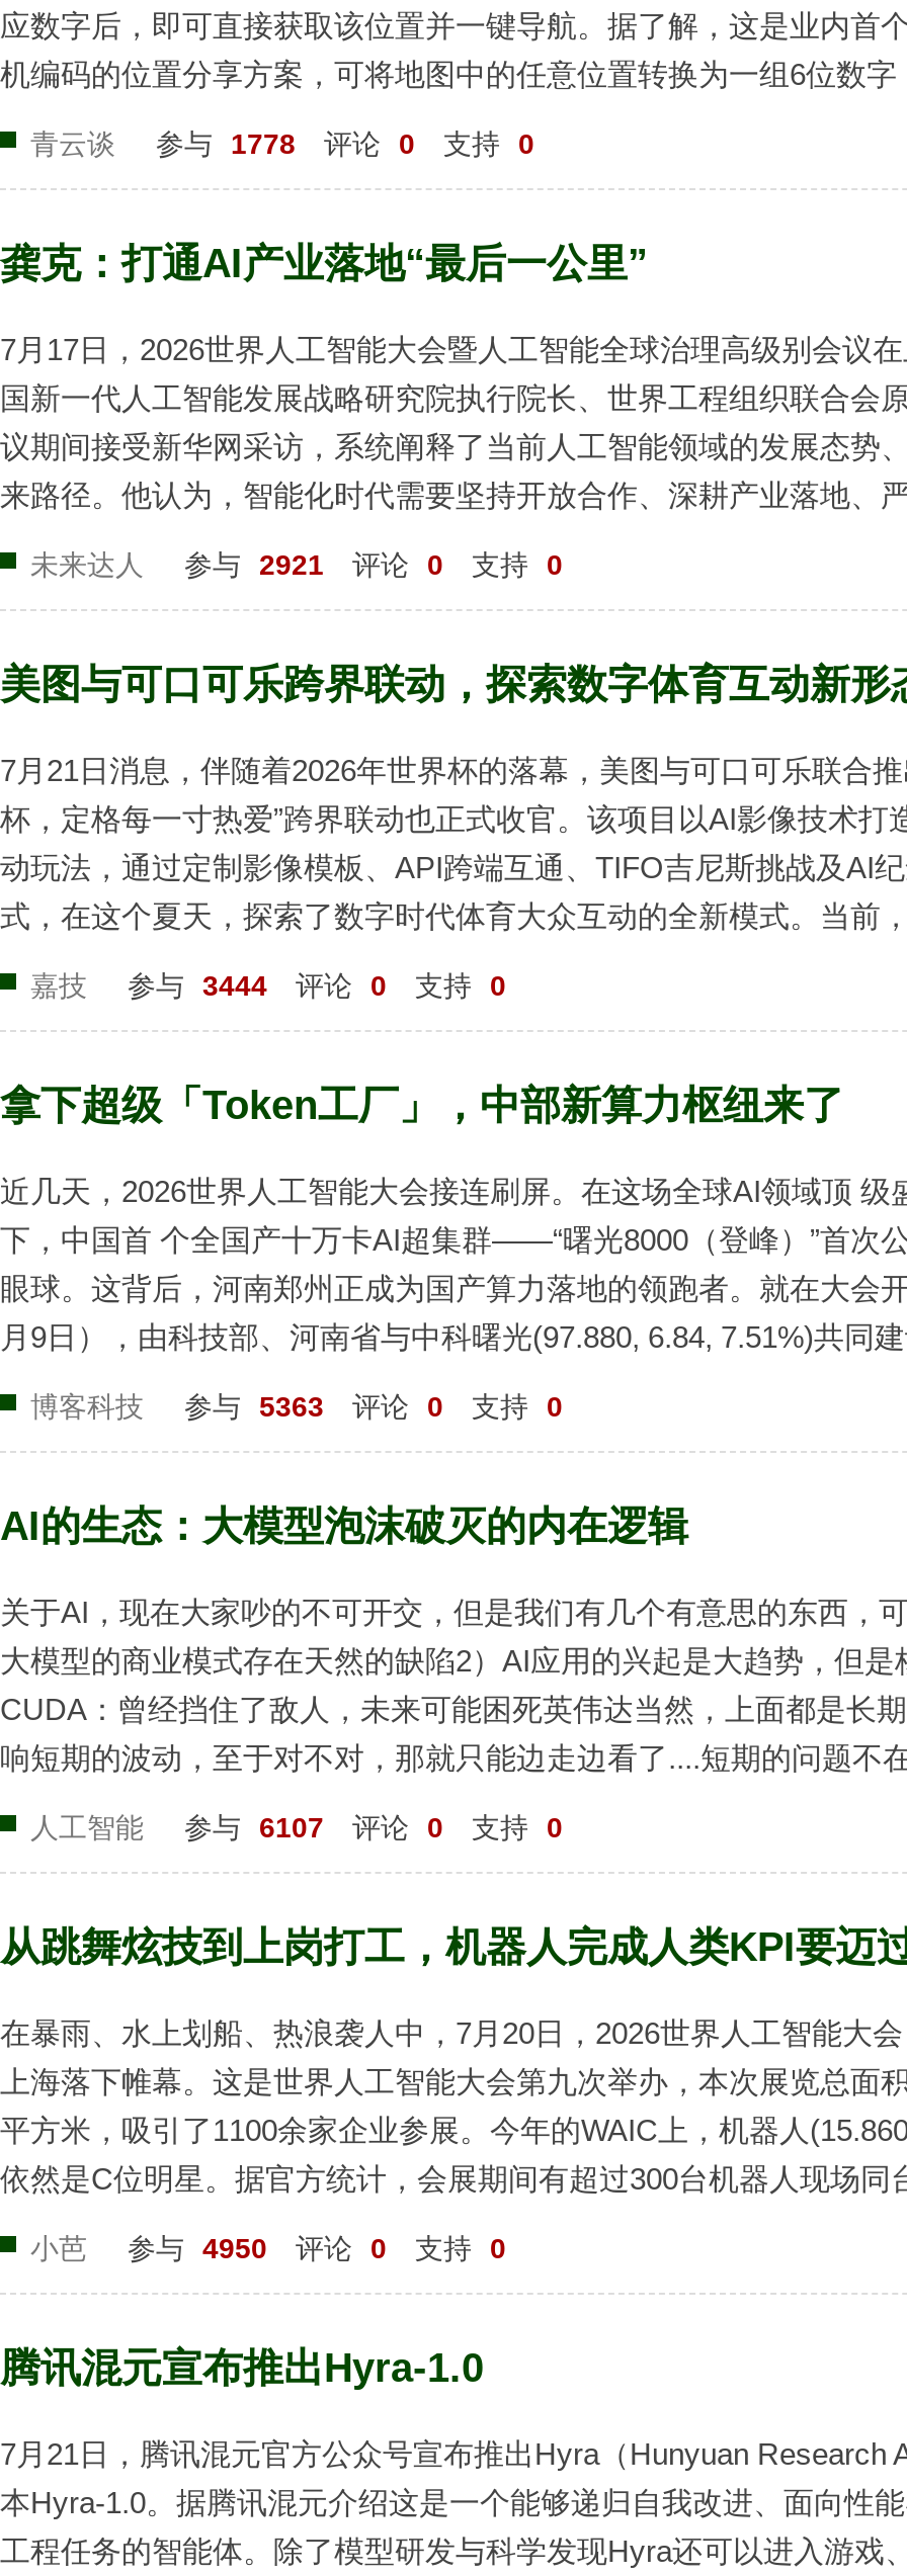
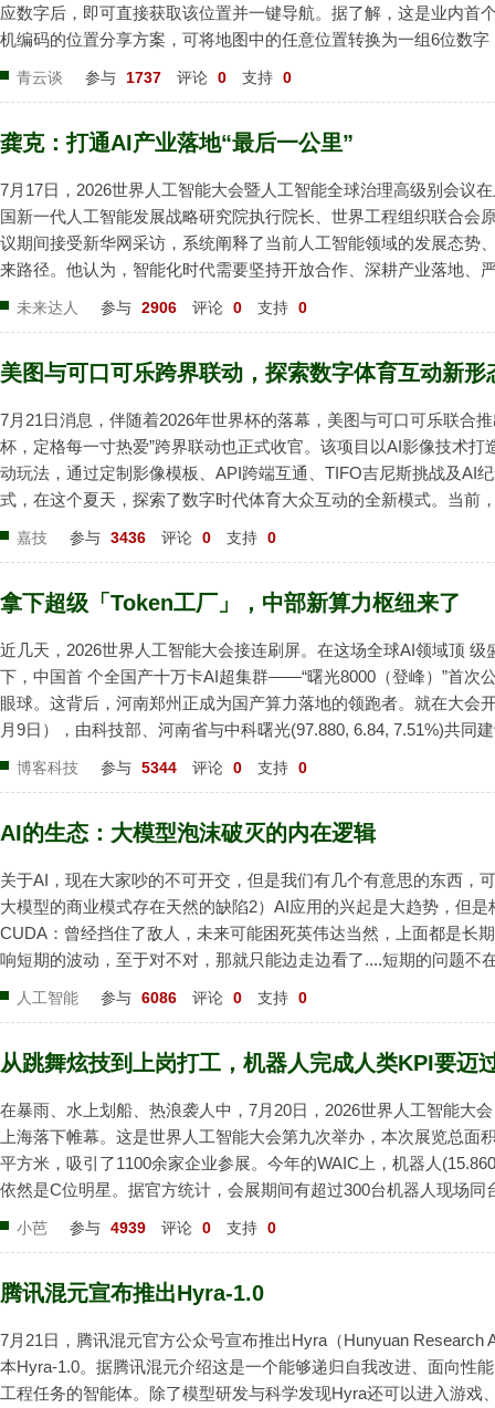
- 青云谈 参与 1778 评论 0 支持 0
+ 青云谈 参与 1737 评论 0 支持 0

- 未来达人 参与 2921 评论 0 支持 0
+ 未来达人 参与 2906 评论 0 支持 0

- 嘉技 参与 3444 评论 0 支持 0
+ 嘉技 参与 3436 评论 0 支持 0

- 博客科技 参与 5363 评论 0 支持 0
+ 博客科技 参与 5344 评论 0 支持 0

- 人工智能 参与 6107 评论 0 支持 0
+ 人工智能 参与 6086 评论 0 支持 0

- 小芭 参与 4950 评论 0 支持 0
+ 小芭 参与 4939 评论 0 支持 0
